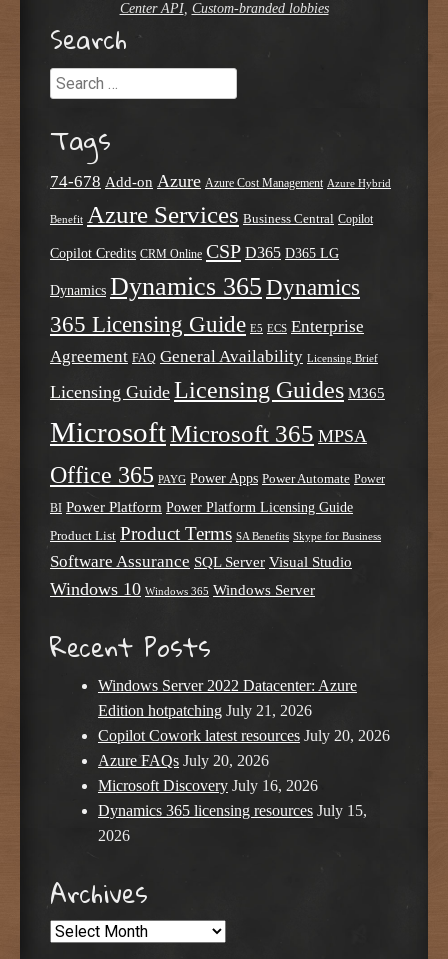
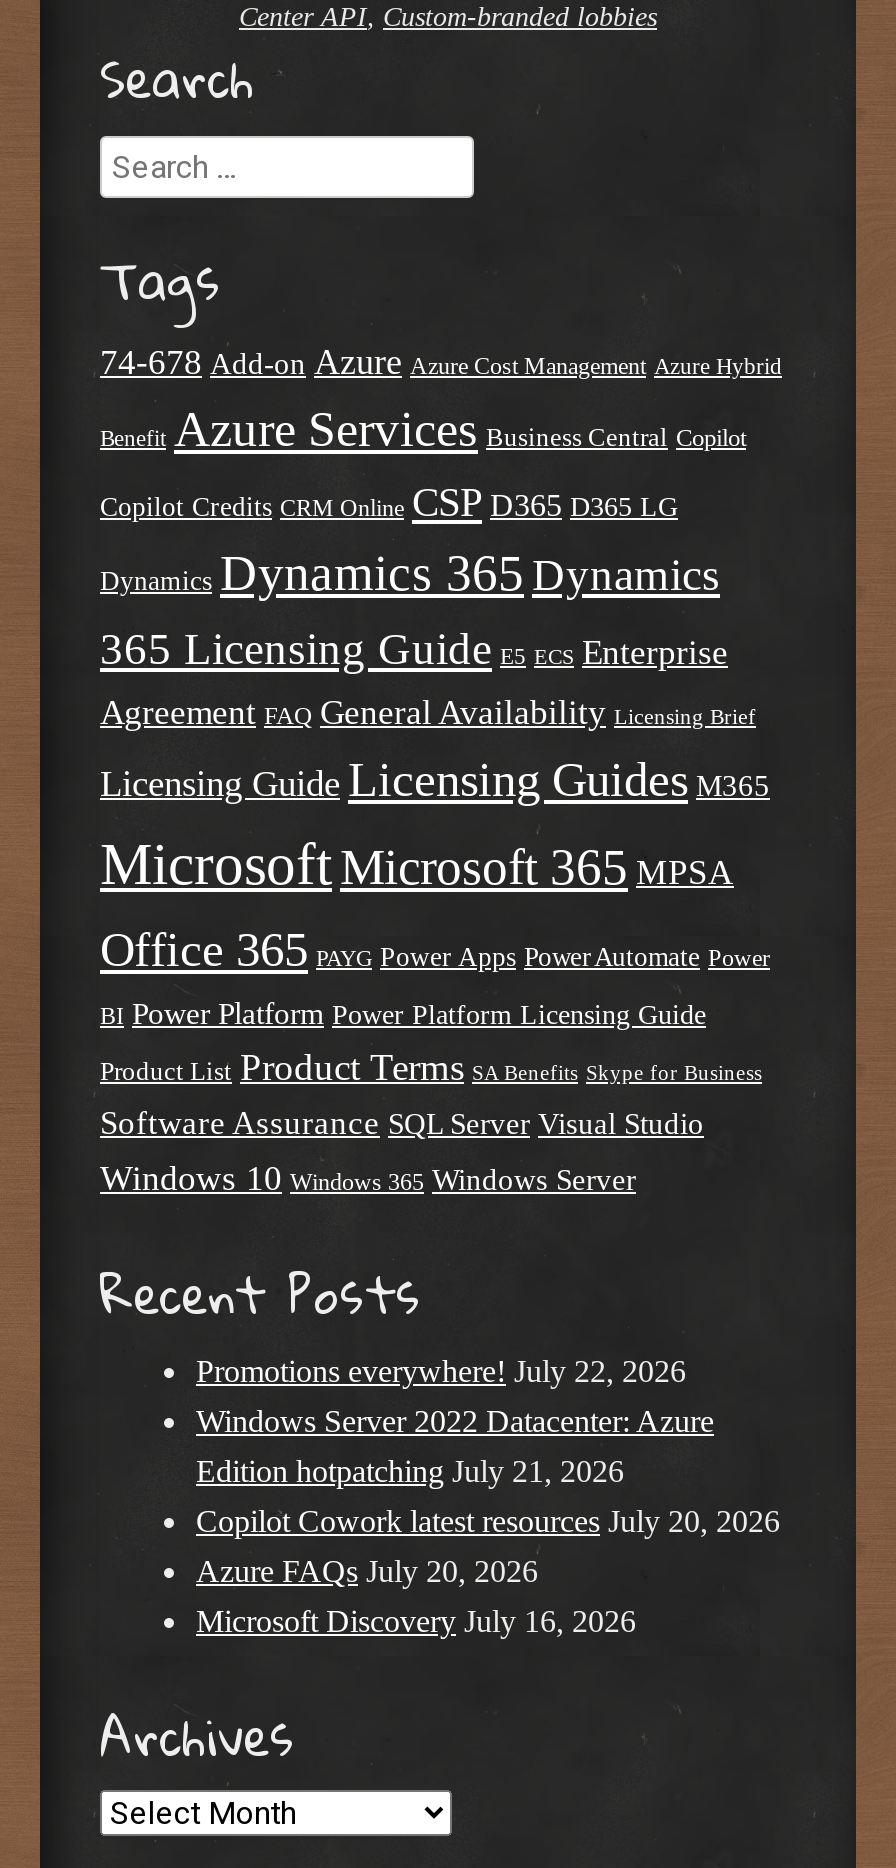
+ Promotions everywhere! July 22, 2026

moved down: Windows Server 2022 Datacenter: Azure | Edition hotpatching July 21, 2026 | Copilot Cowork latest resources July 20, 2026 | Azure FAQs July 20, 2026 | Microsoft Discovery July 16, 2026

- Dynamics 365 licensing resources July 15,
- 2026
